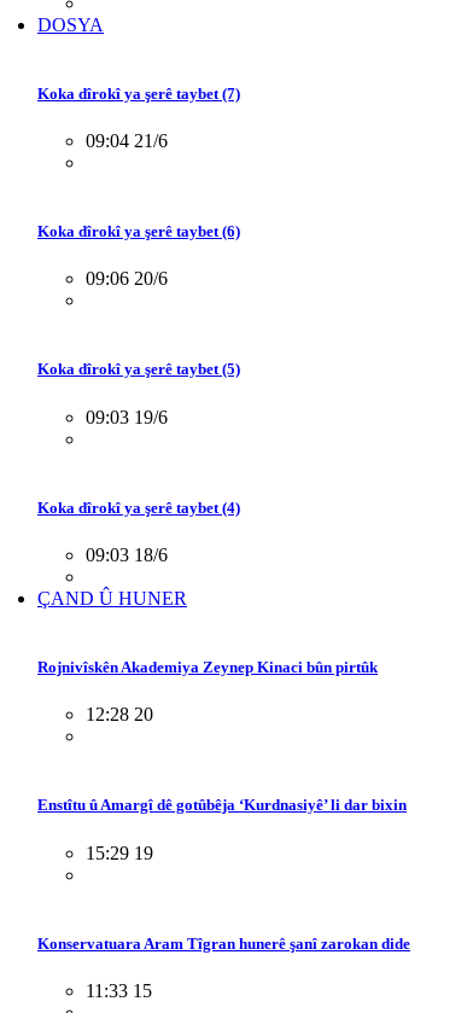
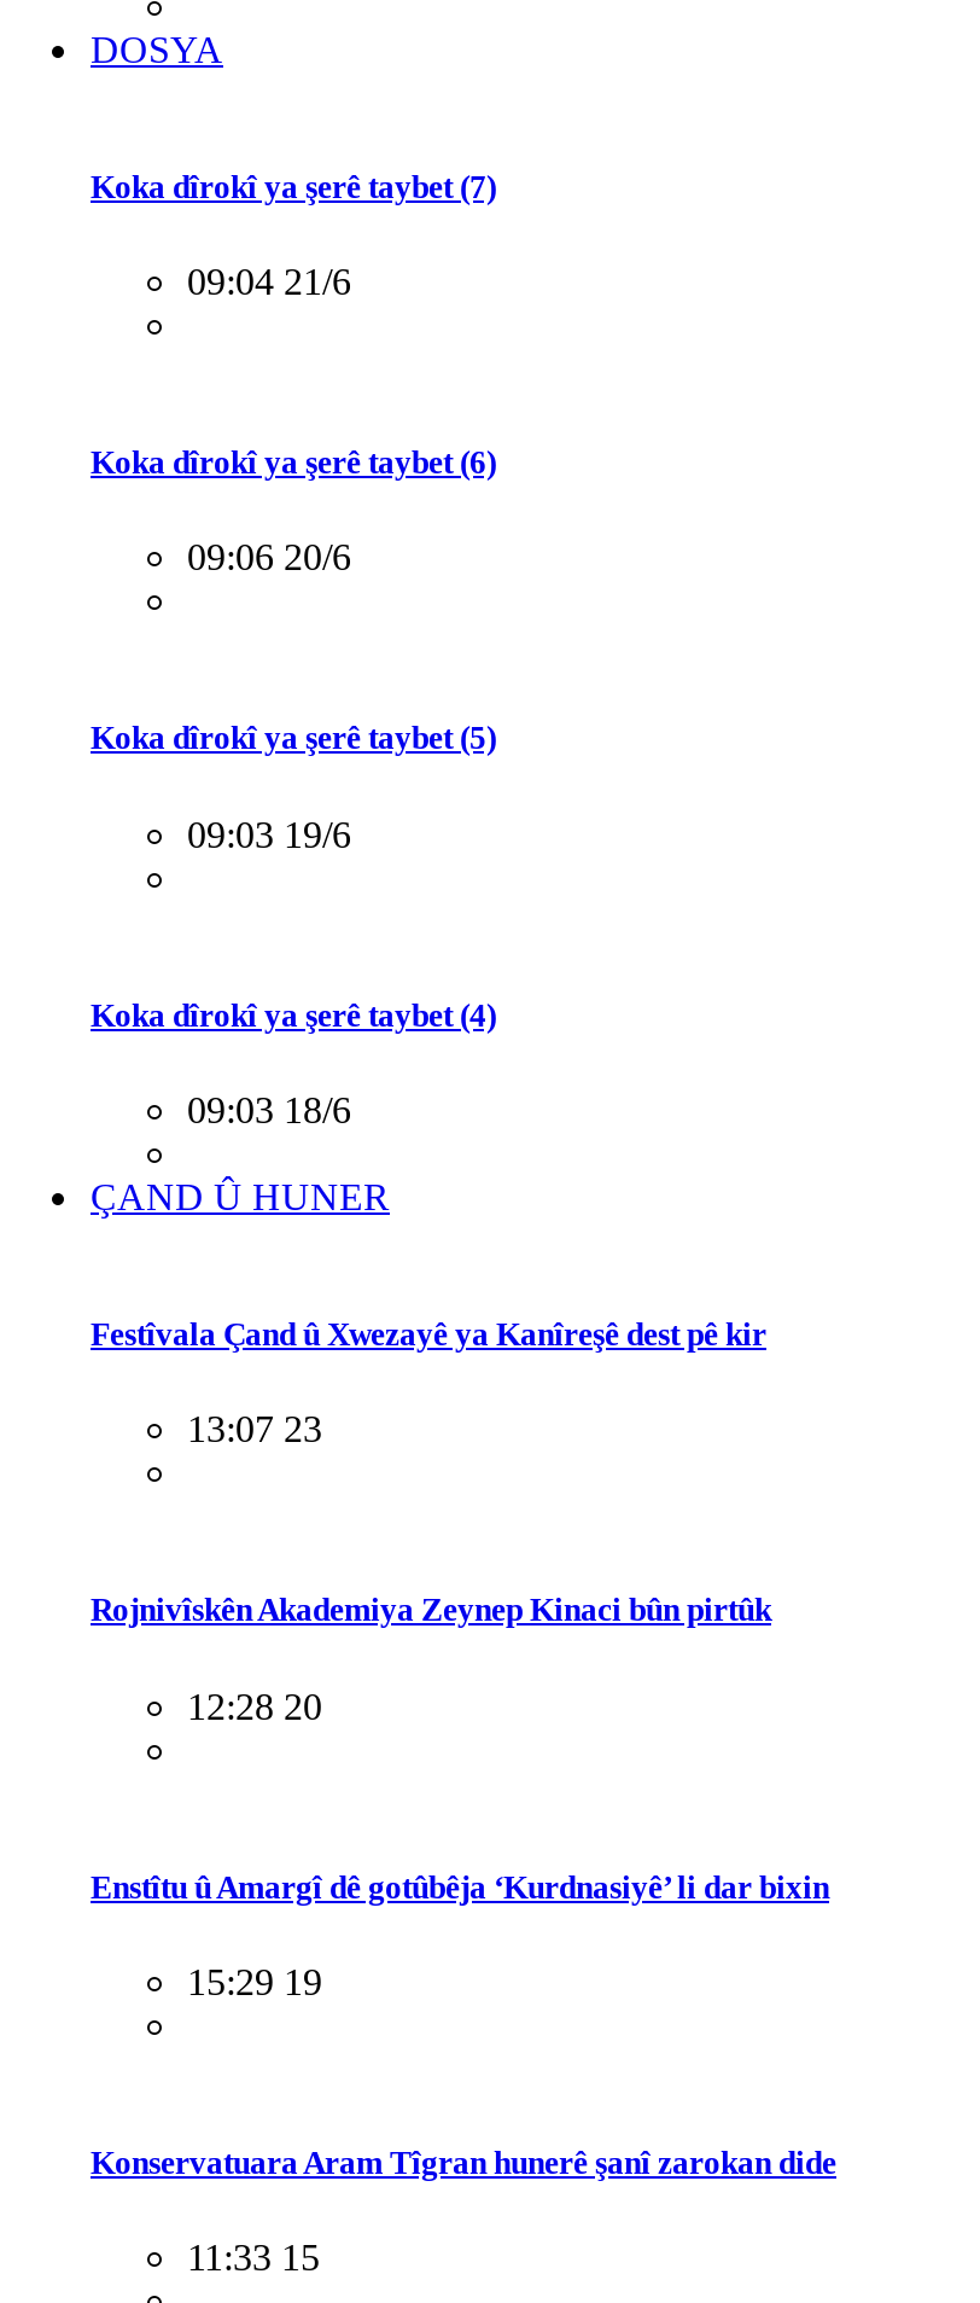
+ Festîvala Çand û Xwezayê ya Kanîreşê dest pê kir
+ 13:07 23
